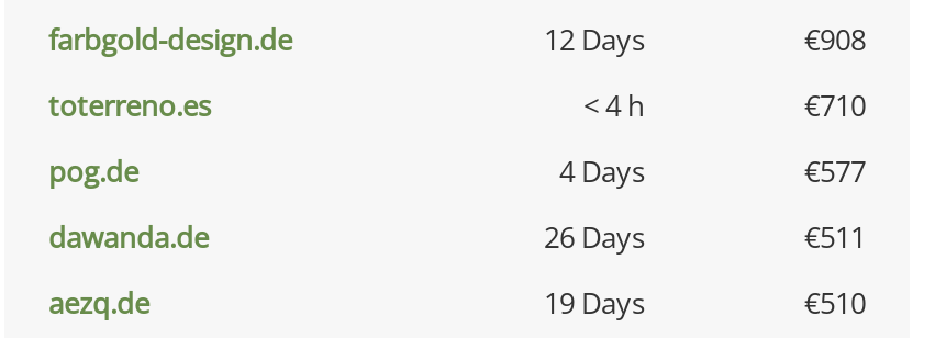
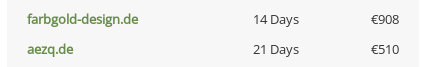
- 12 Days
+ 14 Days

- toterreno.es
- < 4 h
- €710
- pog.de
- 4 Days
- €577
- dawanda.de
- 26 Days
- €511

- 19 Days
+ 21 Days
